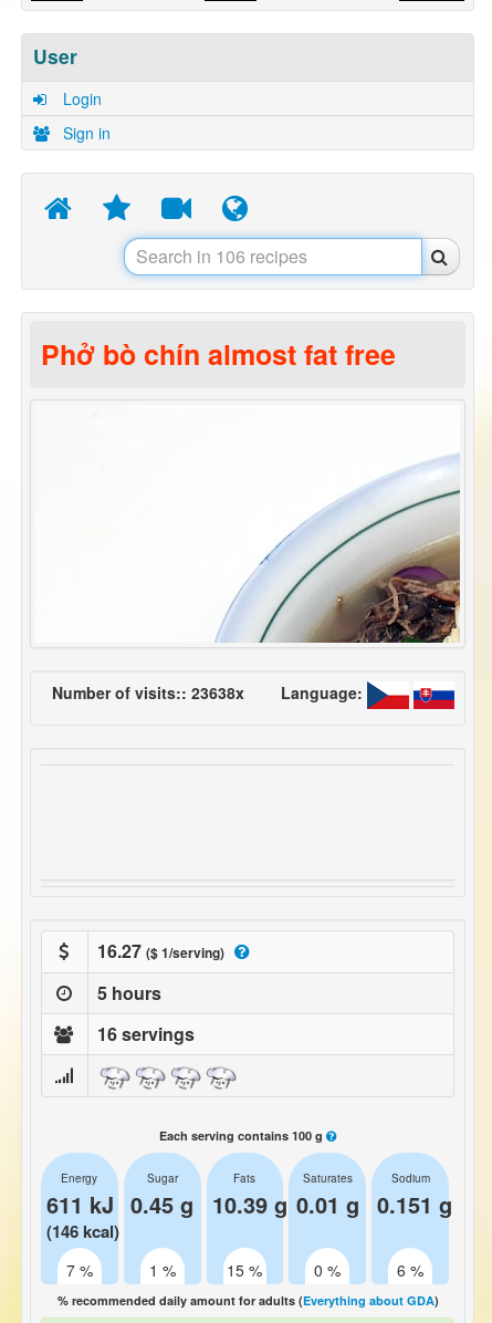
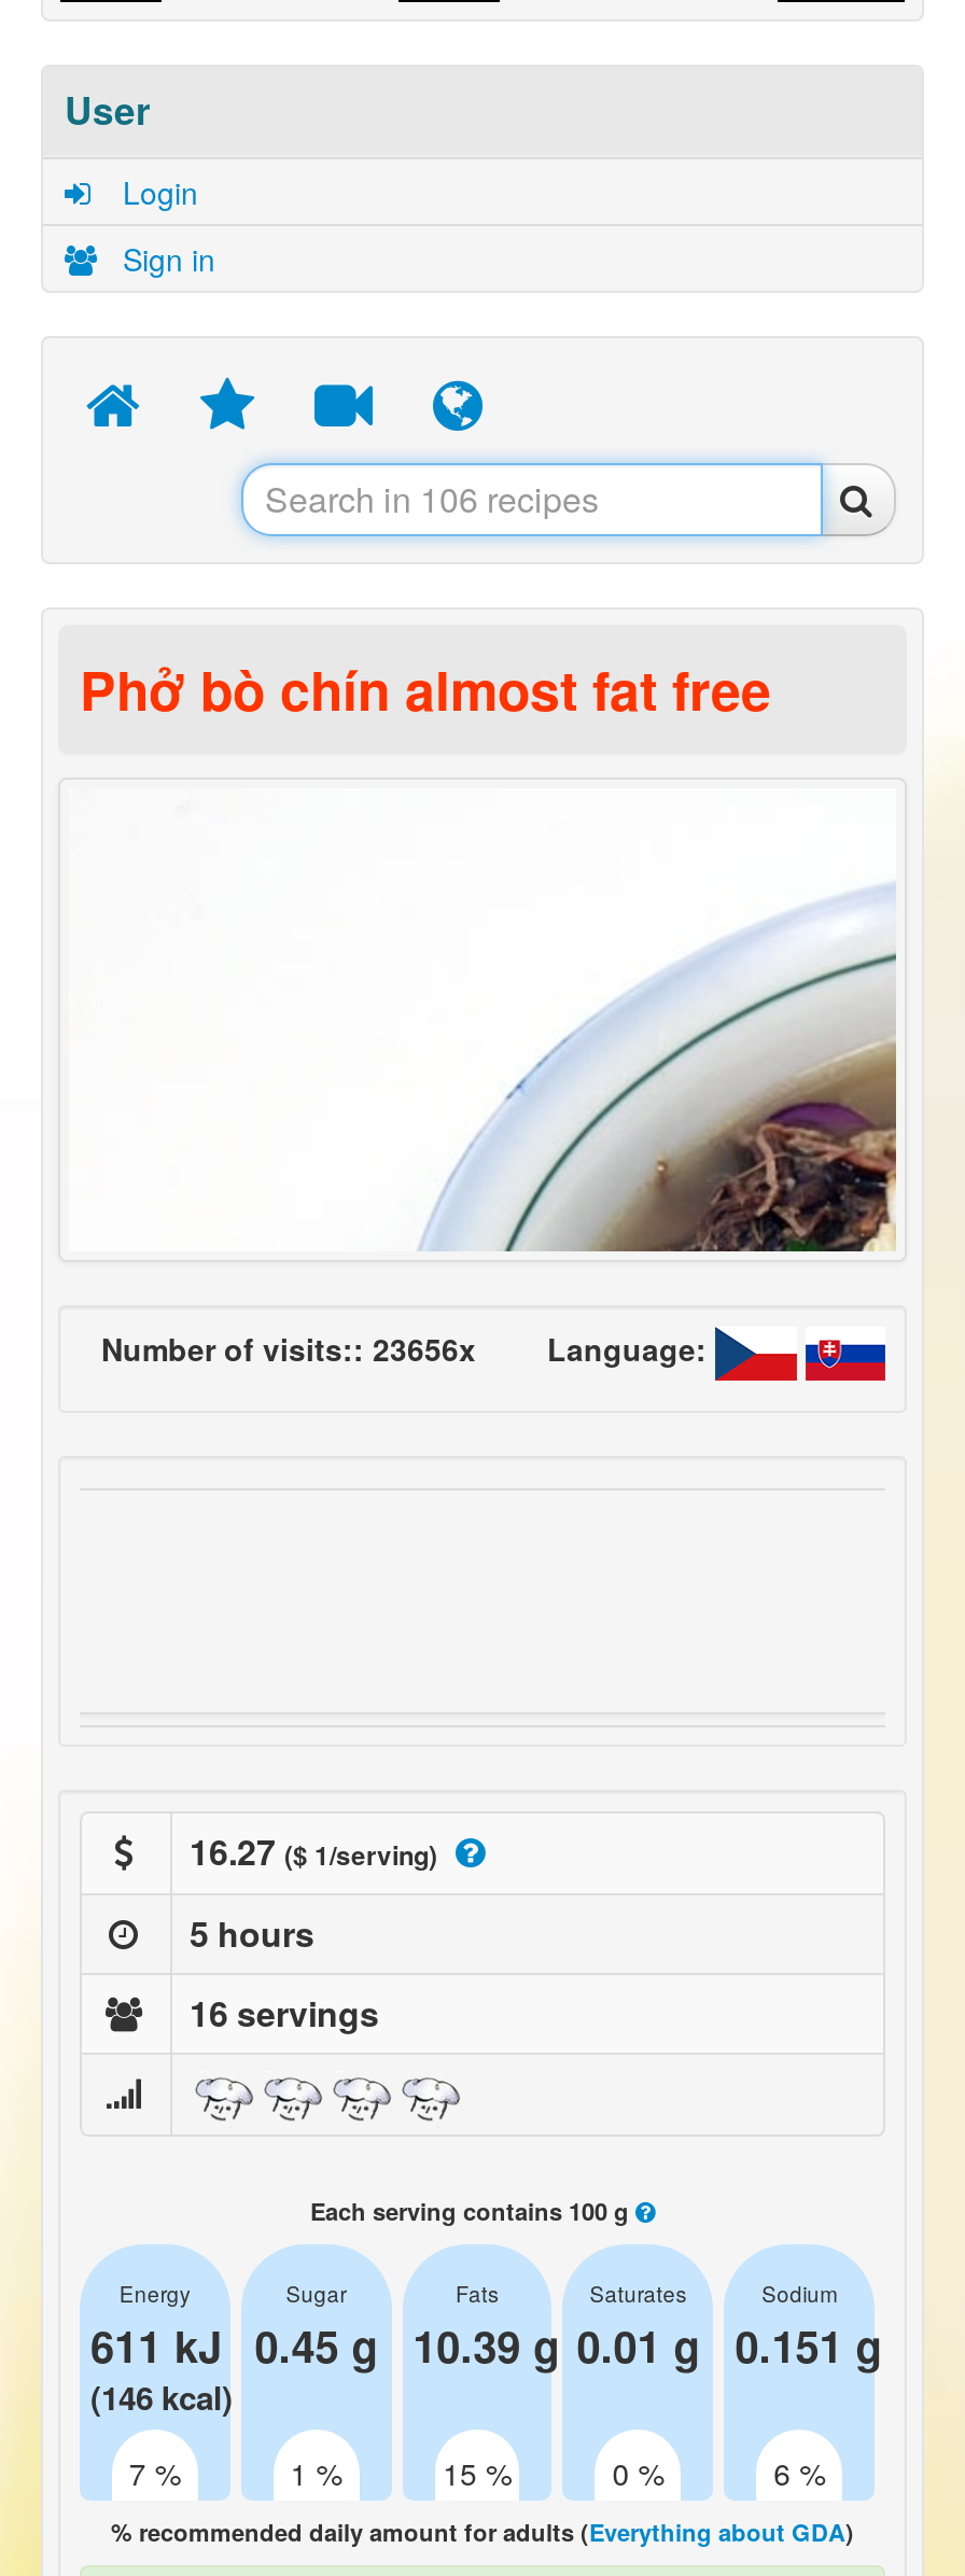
- Number of visits:: 23638x
+ Number of visits:: 23656x
